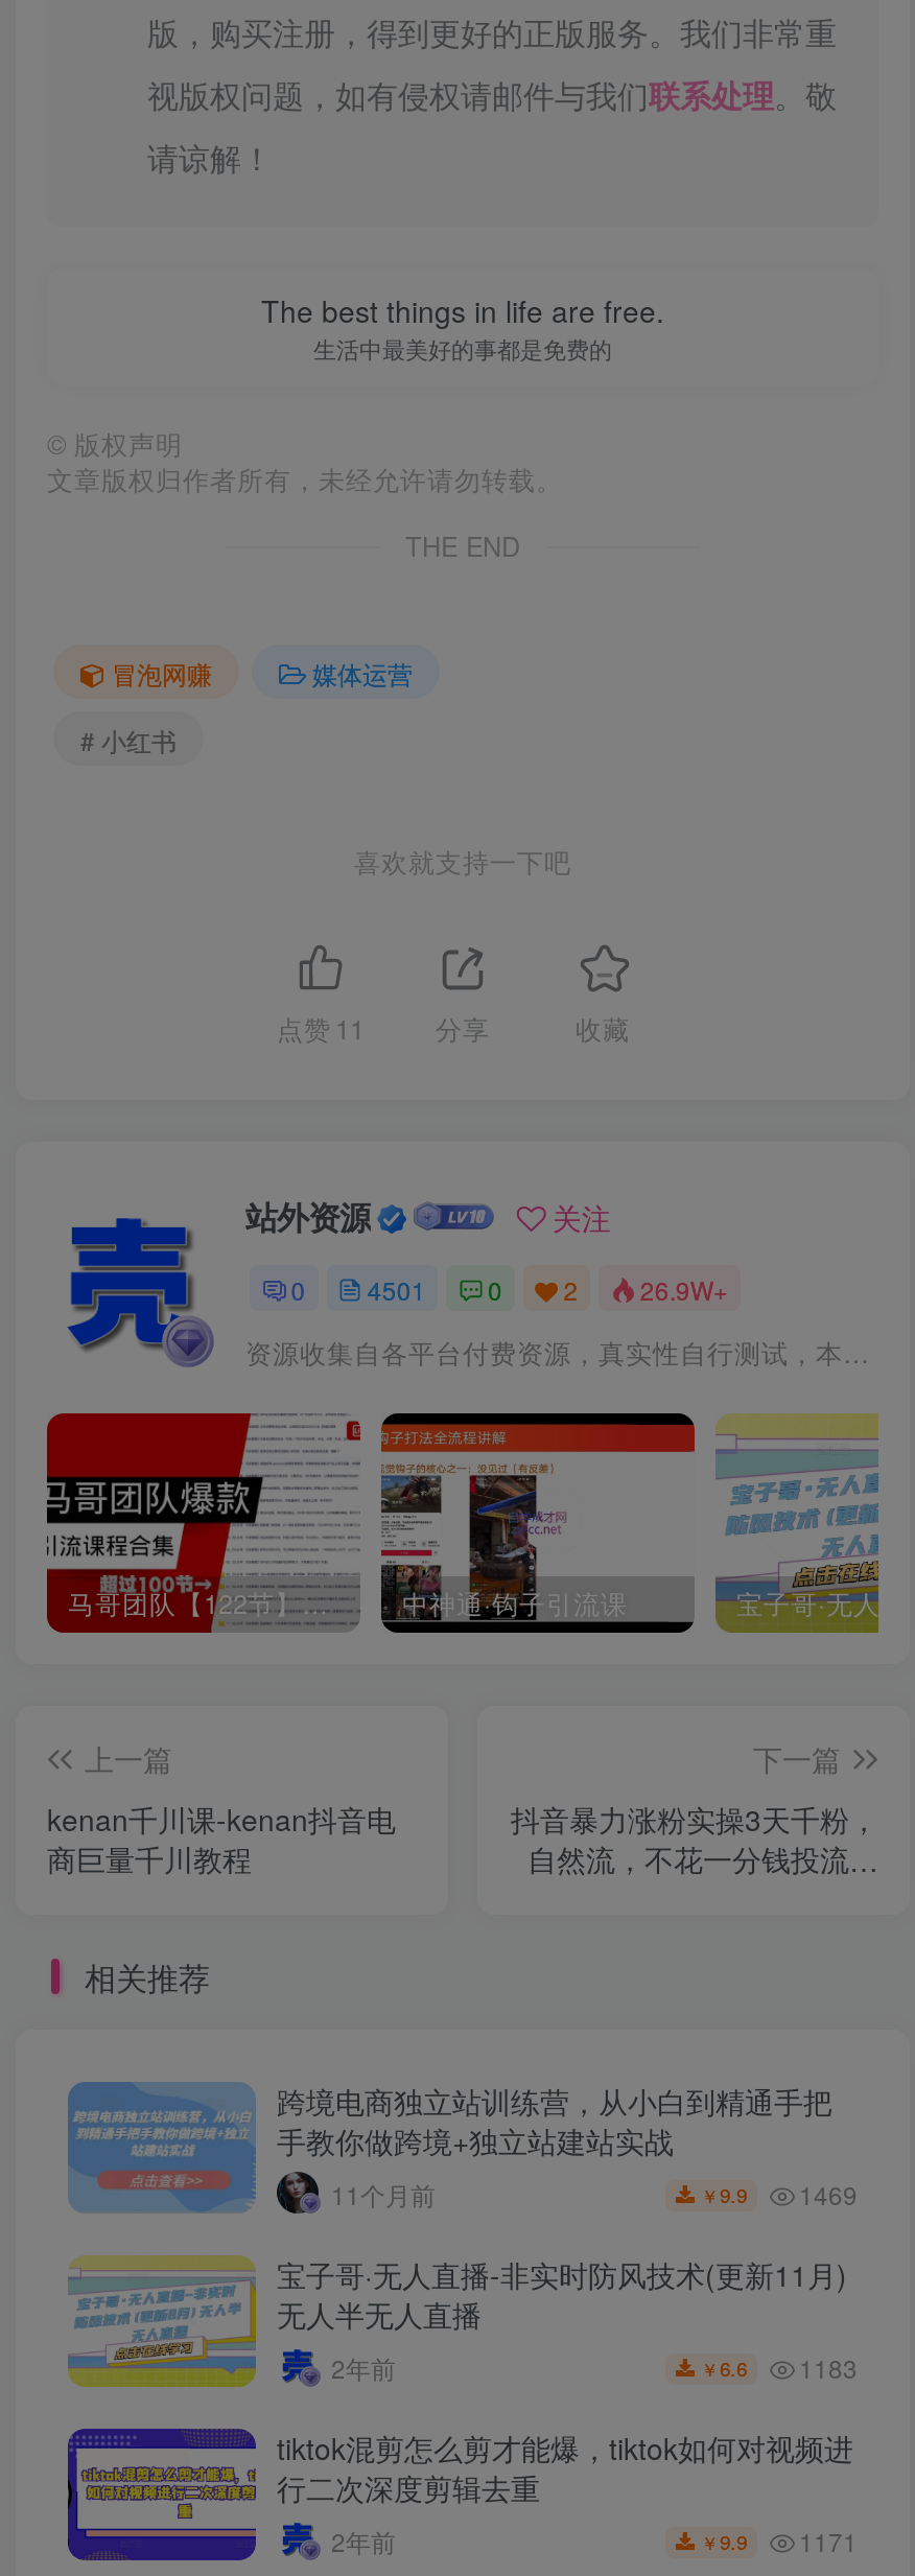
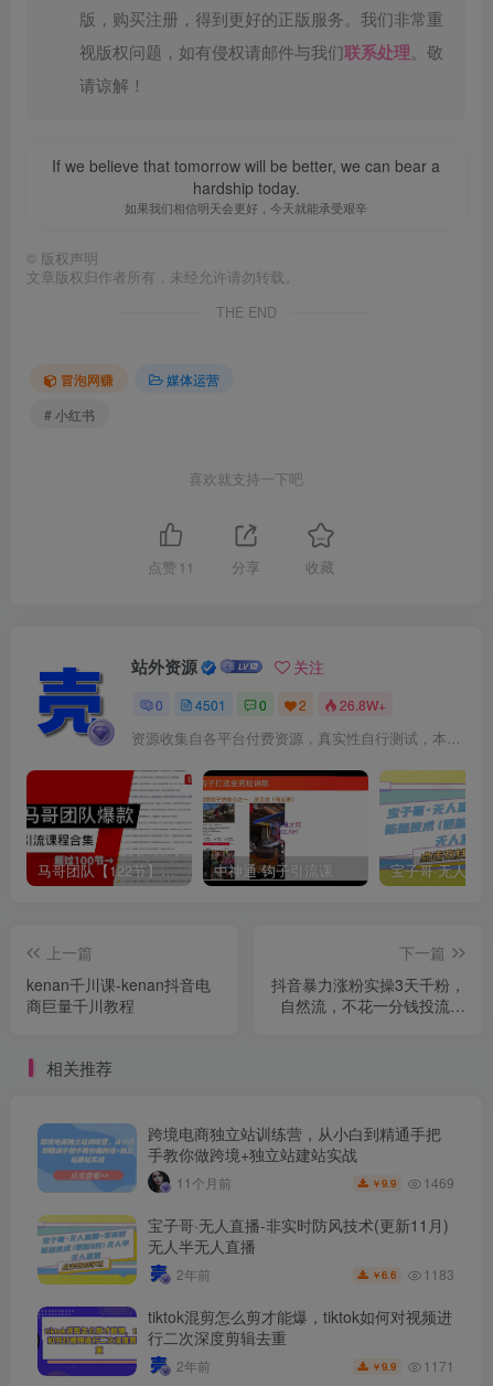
- The best things in life are free.
- 生活中最美好的事都是免费的
+ If we believe that tomorrow will be better, we can bear a
+ hardship today.
+ 如果我们相信明天会更好，今天就能承受艰辛

- 0 4501 0 2 26.9W+
+ 0 4501 0 2 26.8W+
